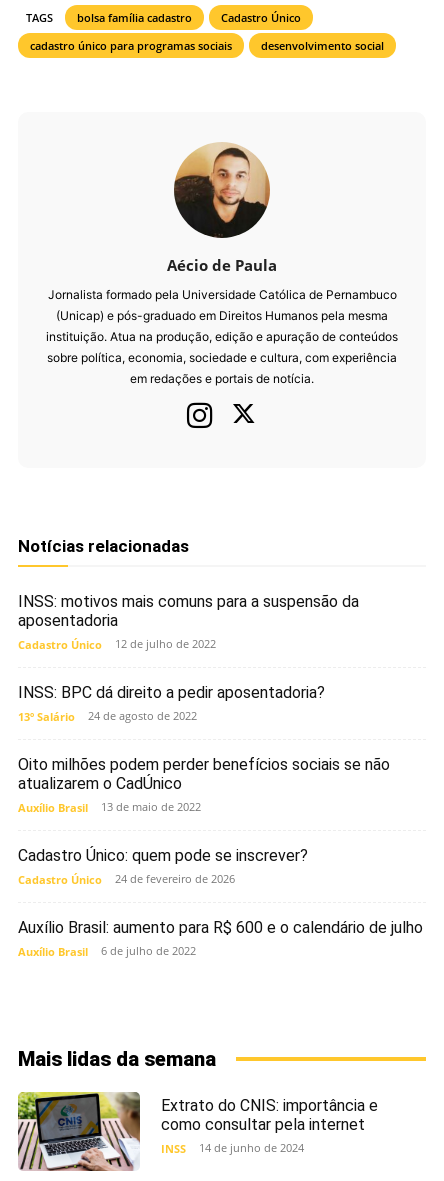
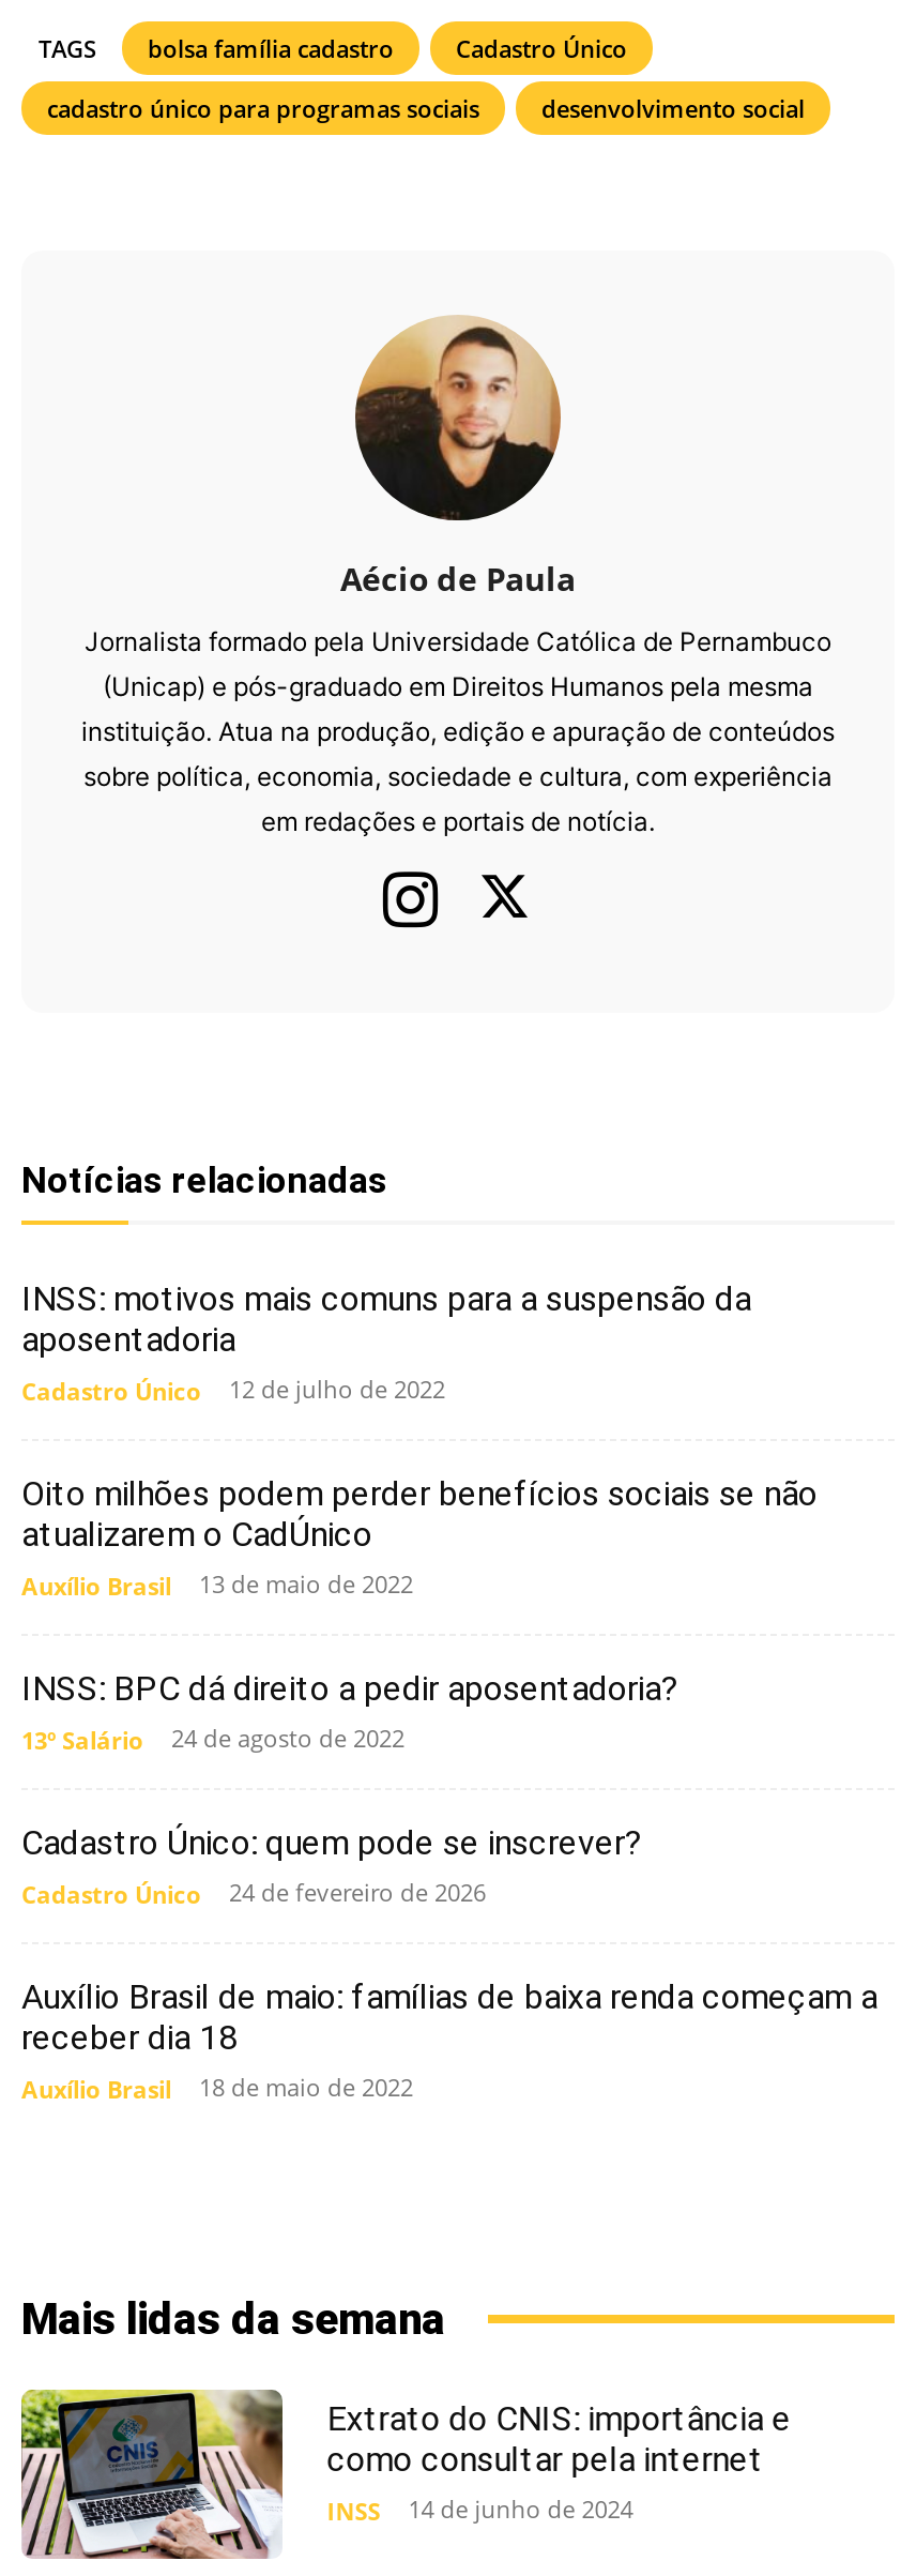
moved down: INSS: BPC dá direito a pedir aposentadoria? | 13º Salário | 24 de agosto de 2022

moved up: Oito milhões podem perder benefícios sociais se não | atualizarem o CadÚnico | Auxílio Brasil | 13 de maio de 2022

- Auxílio Brasil: aumento para R$ 600 e o calendário de julho
+ Auxílio Brasil de maio: famílias de baixa renda começam a
+ receber dia 18

- Auxílio Brasil 6 de julho de 2022
+ Auxílio Brasil 18 de maio de 2022
